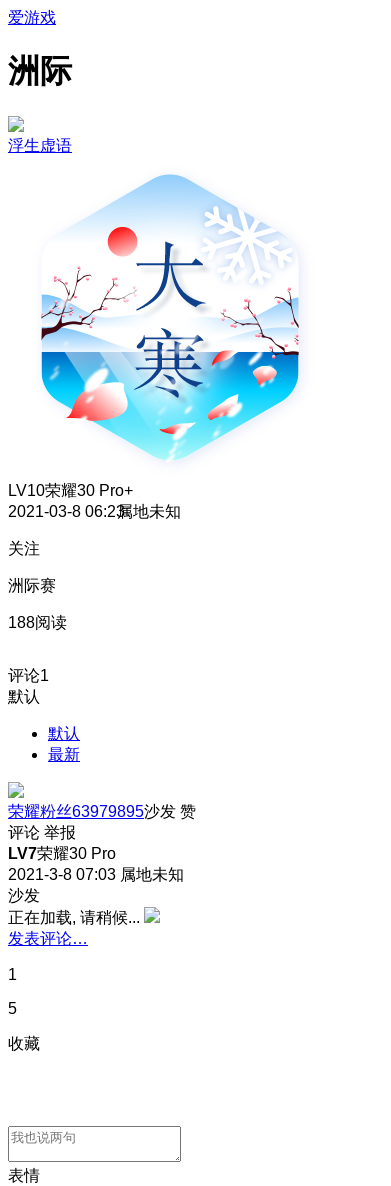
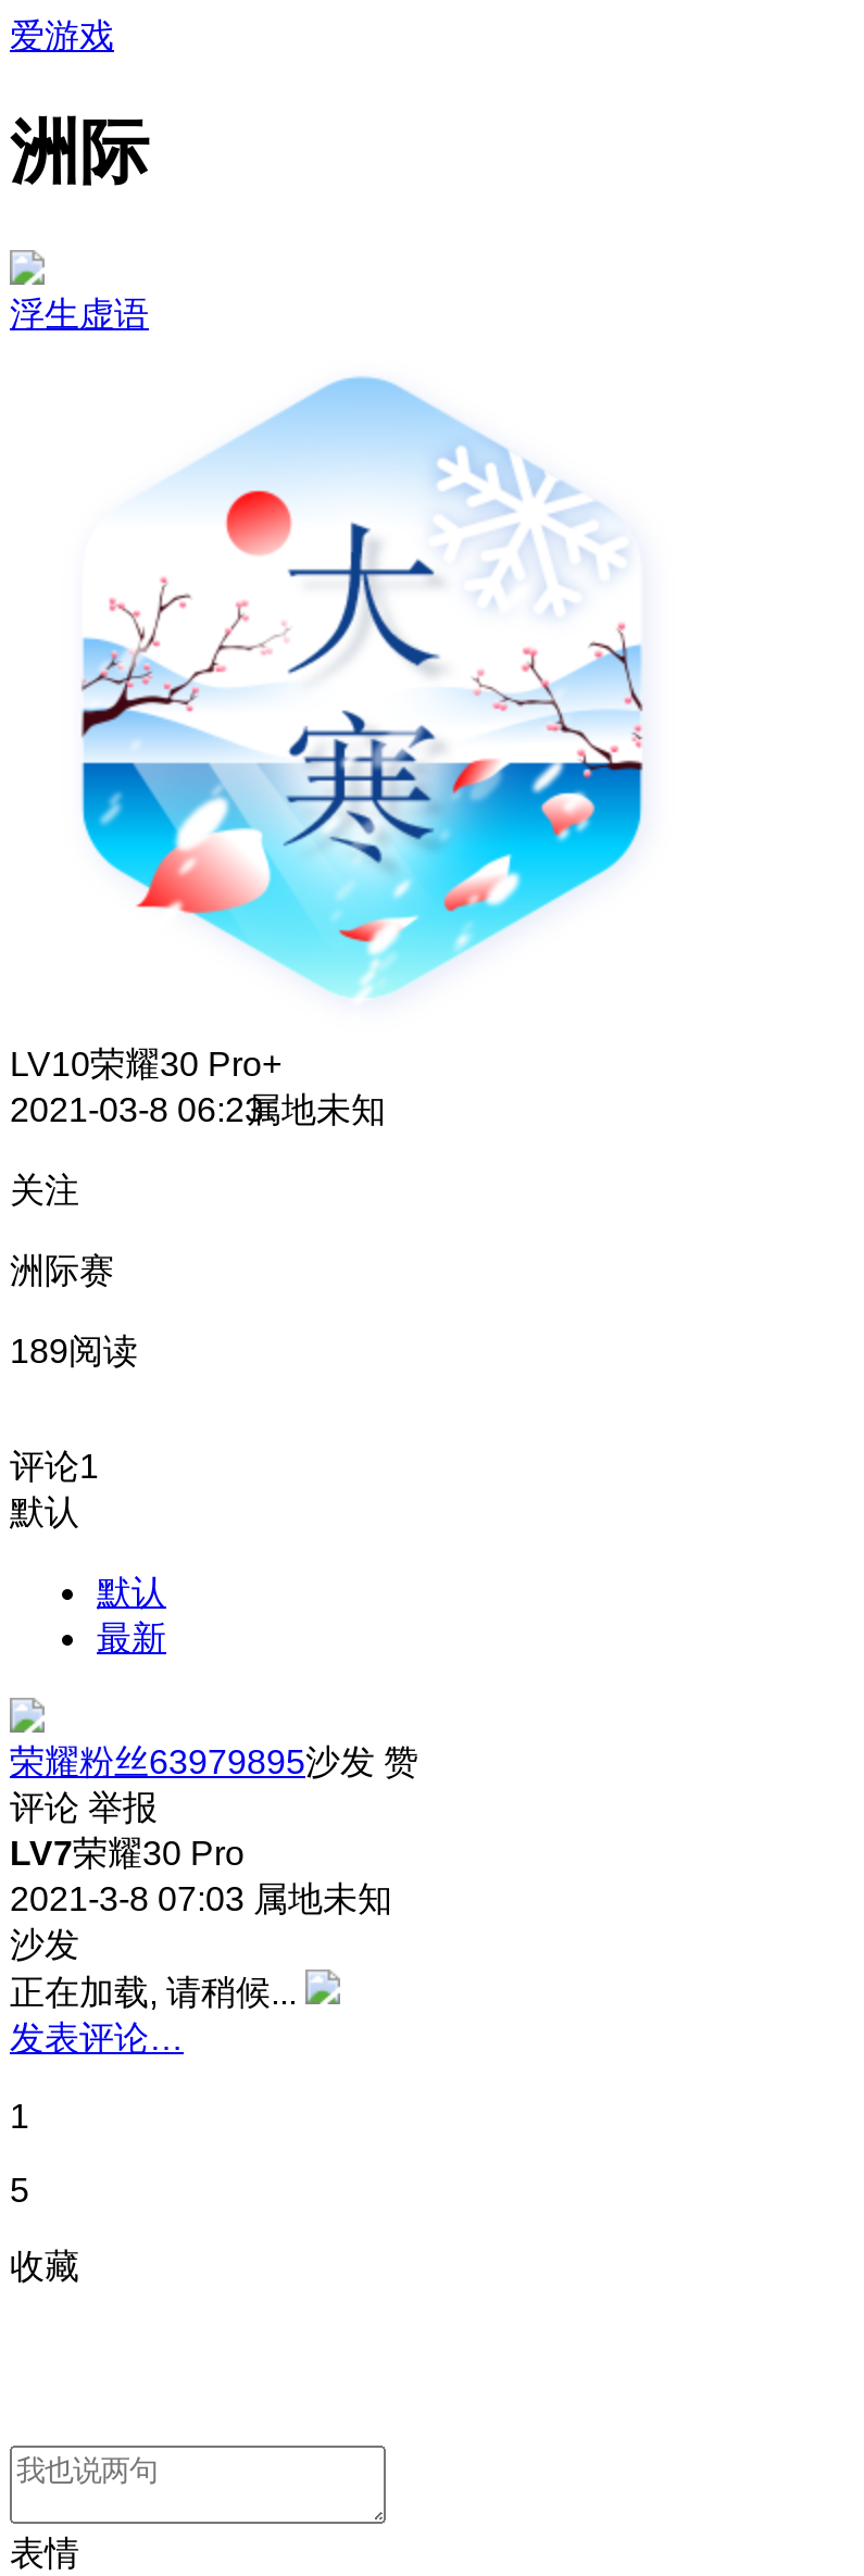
- 188阅读
+ 189阅读
